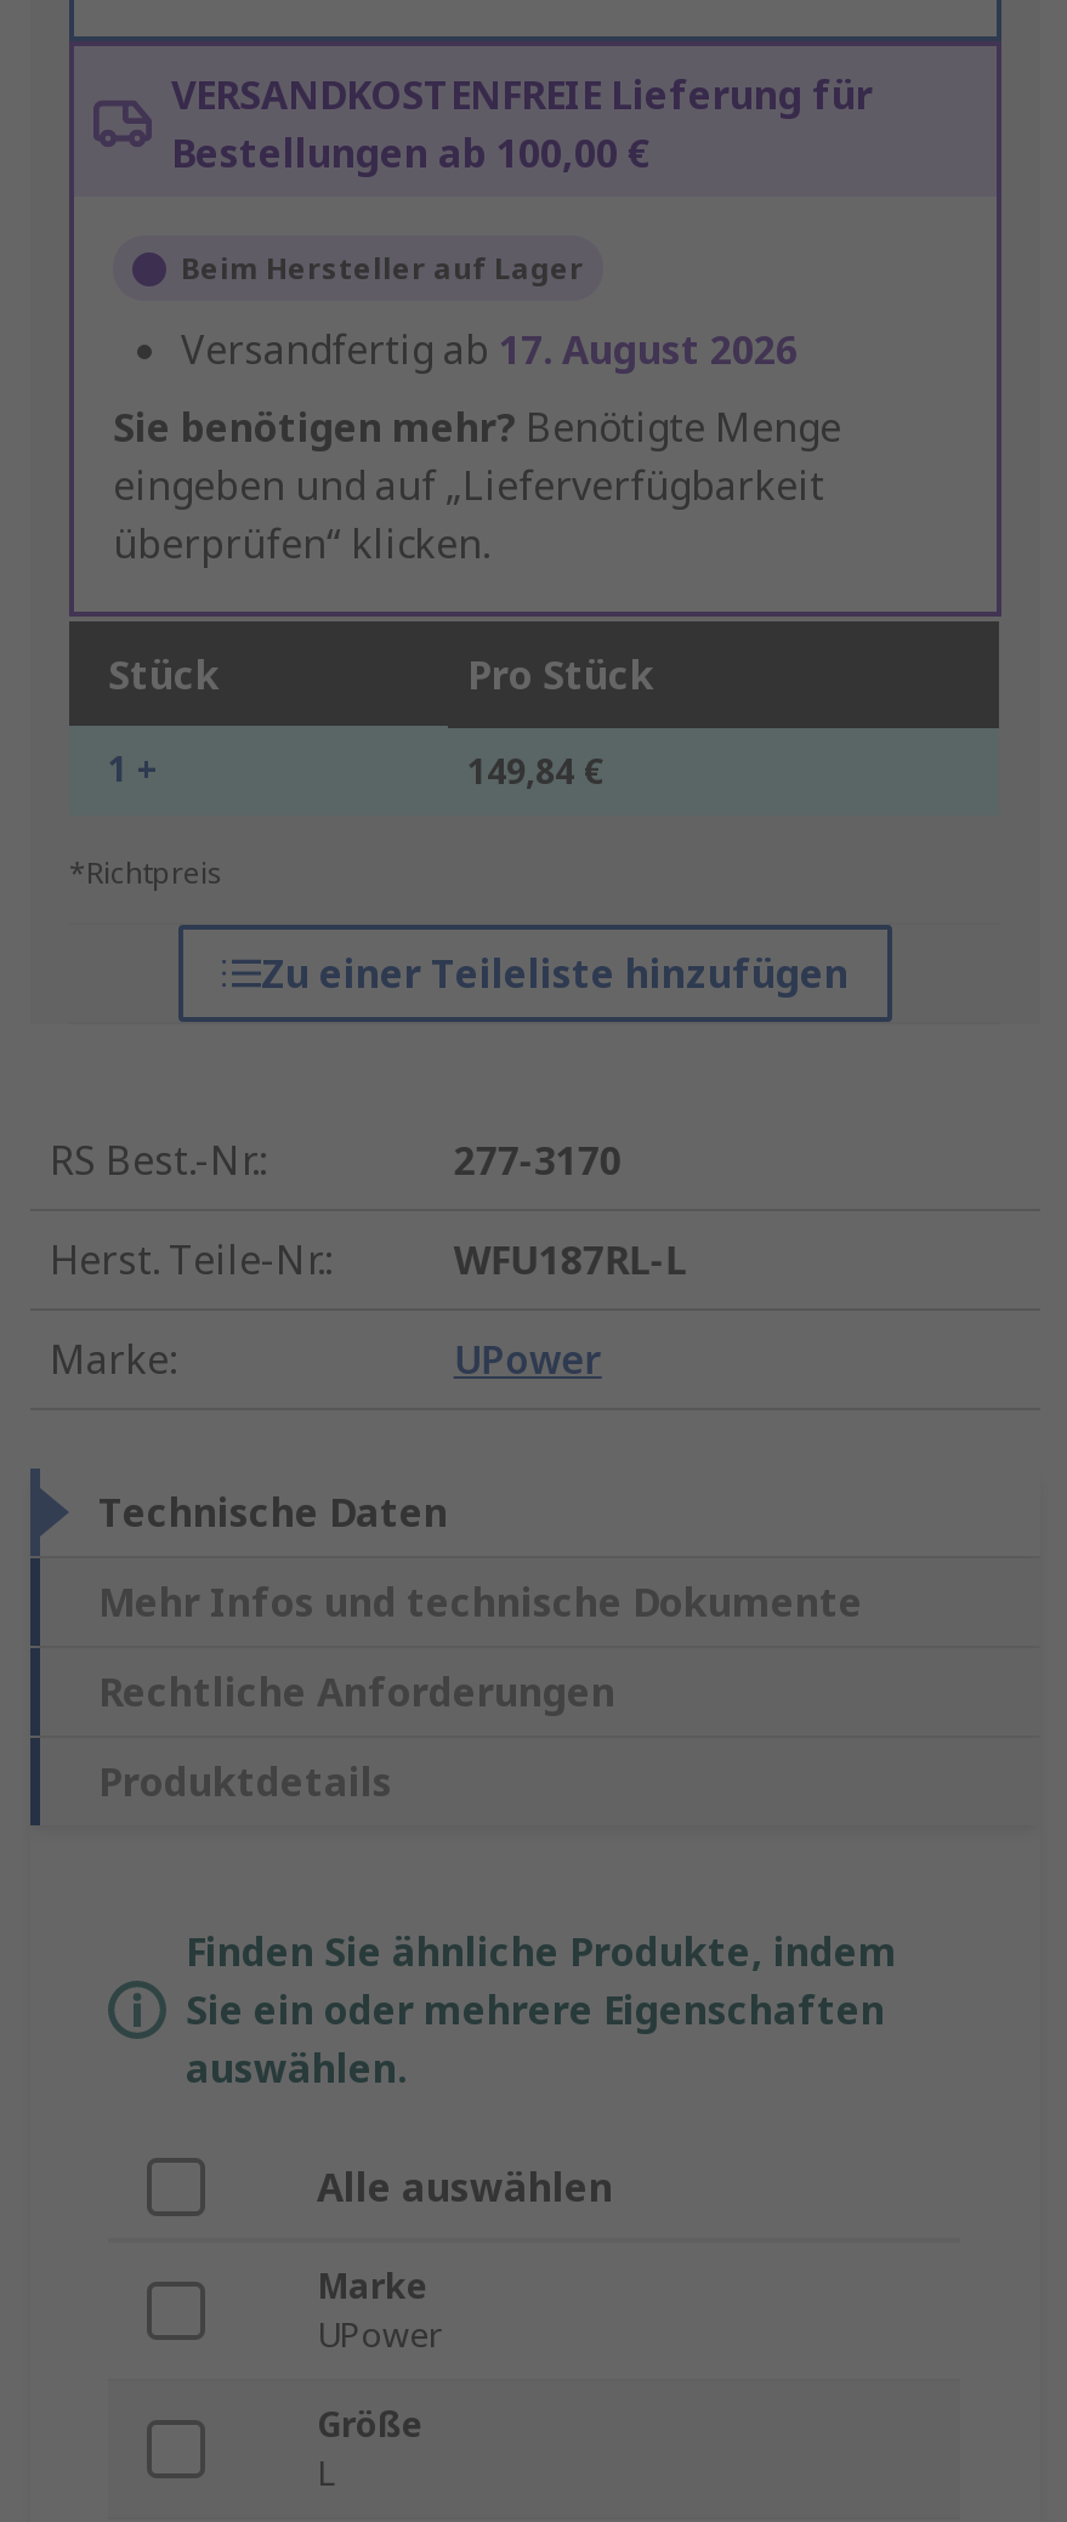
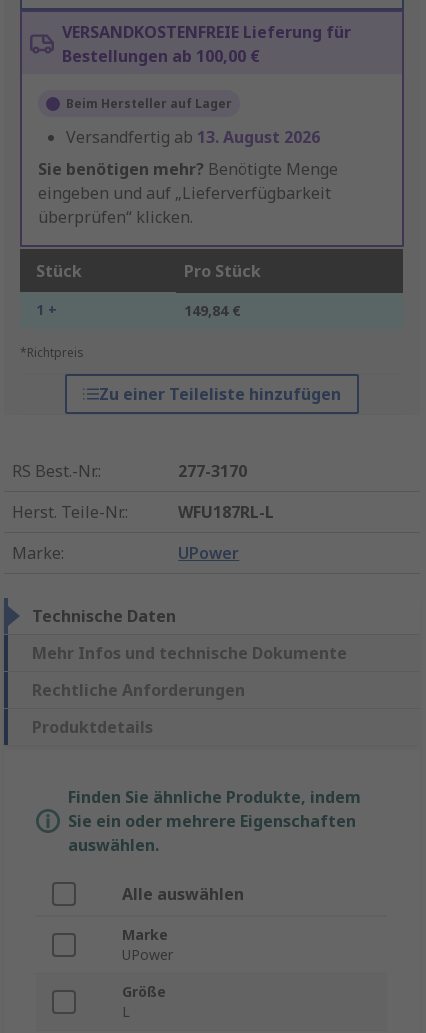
- Versandfertig ab 17. August 2026
+ Versandfertig ab 13. August 2026
